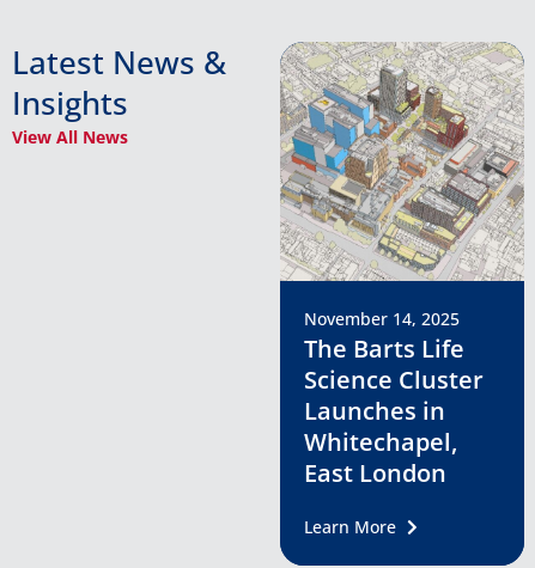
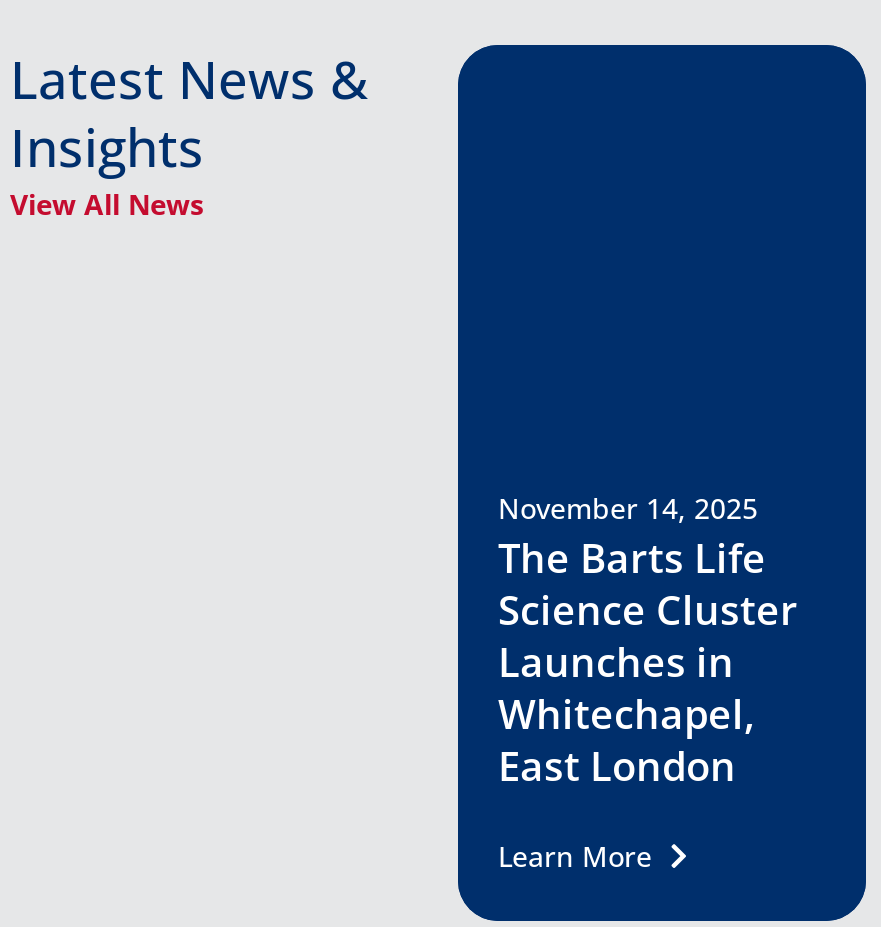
- [image]
